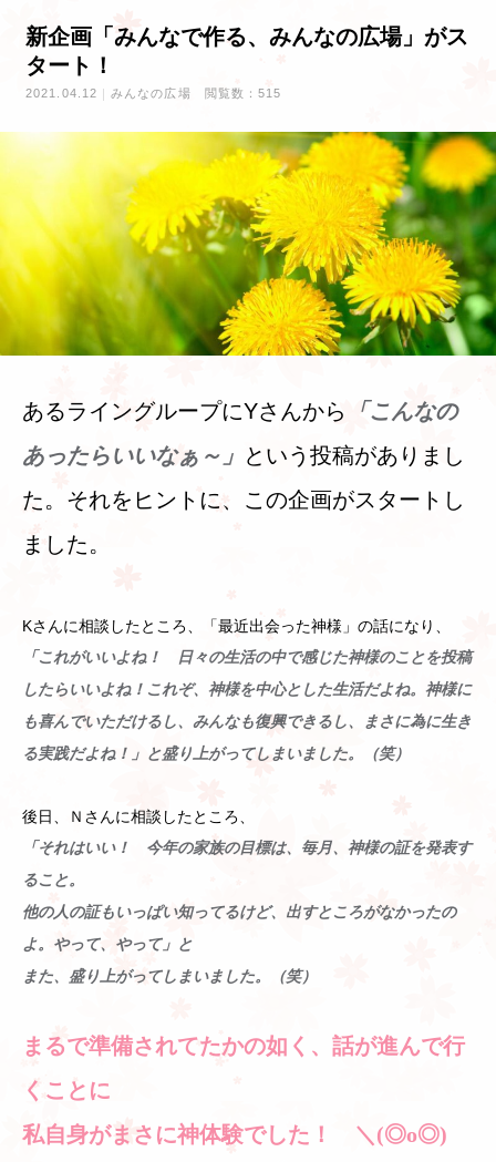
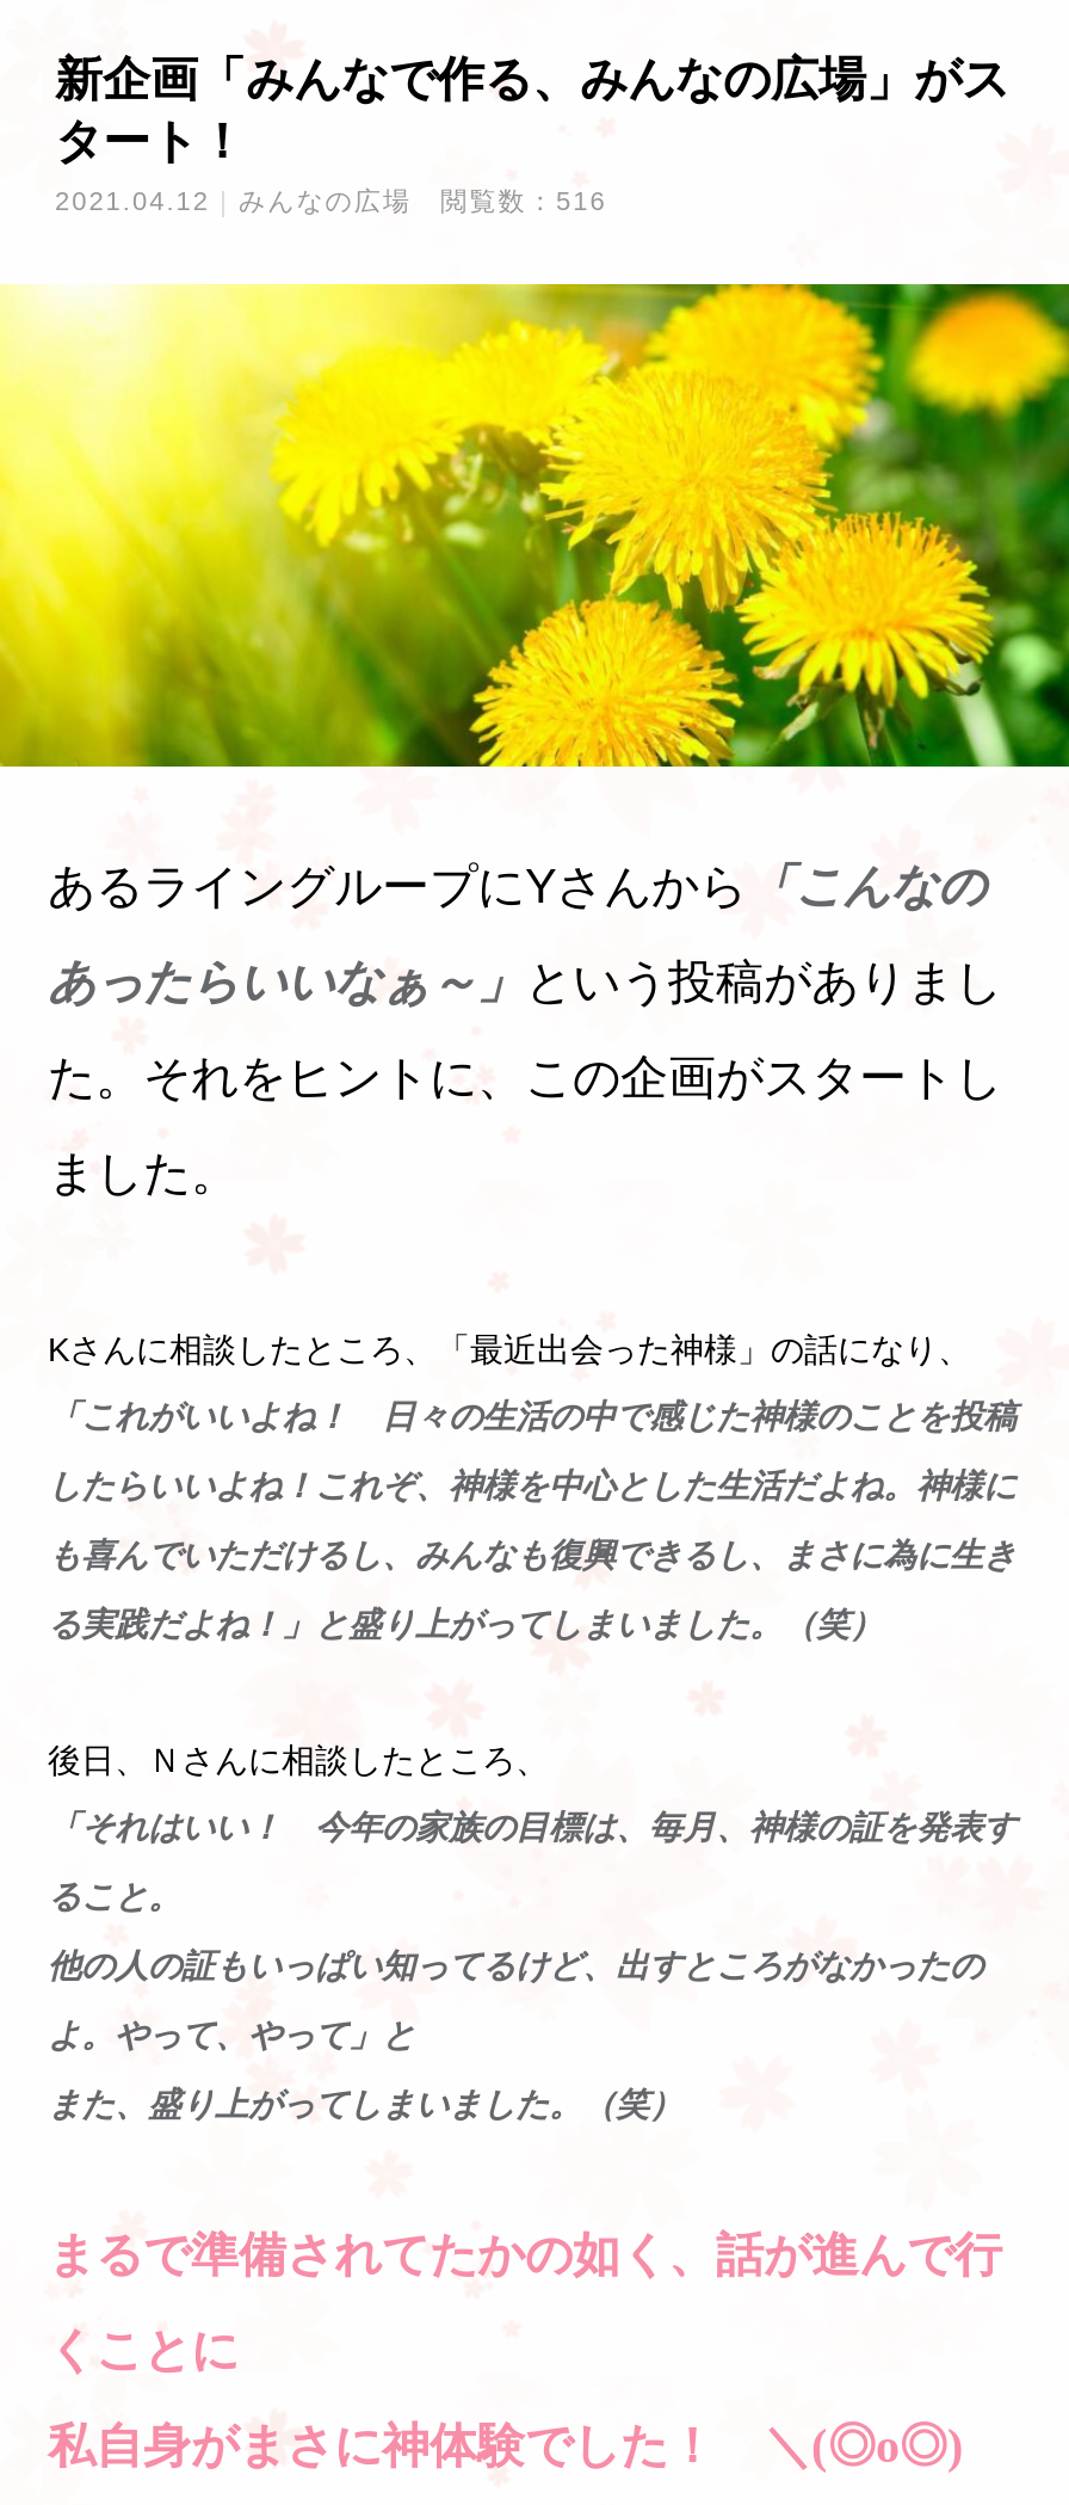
- 2021.04.12 みんなの広場 閲覧数：515
+ 2021.04.12 みんなの広場 閲覧数：516
